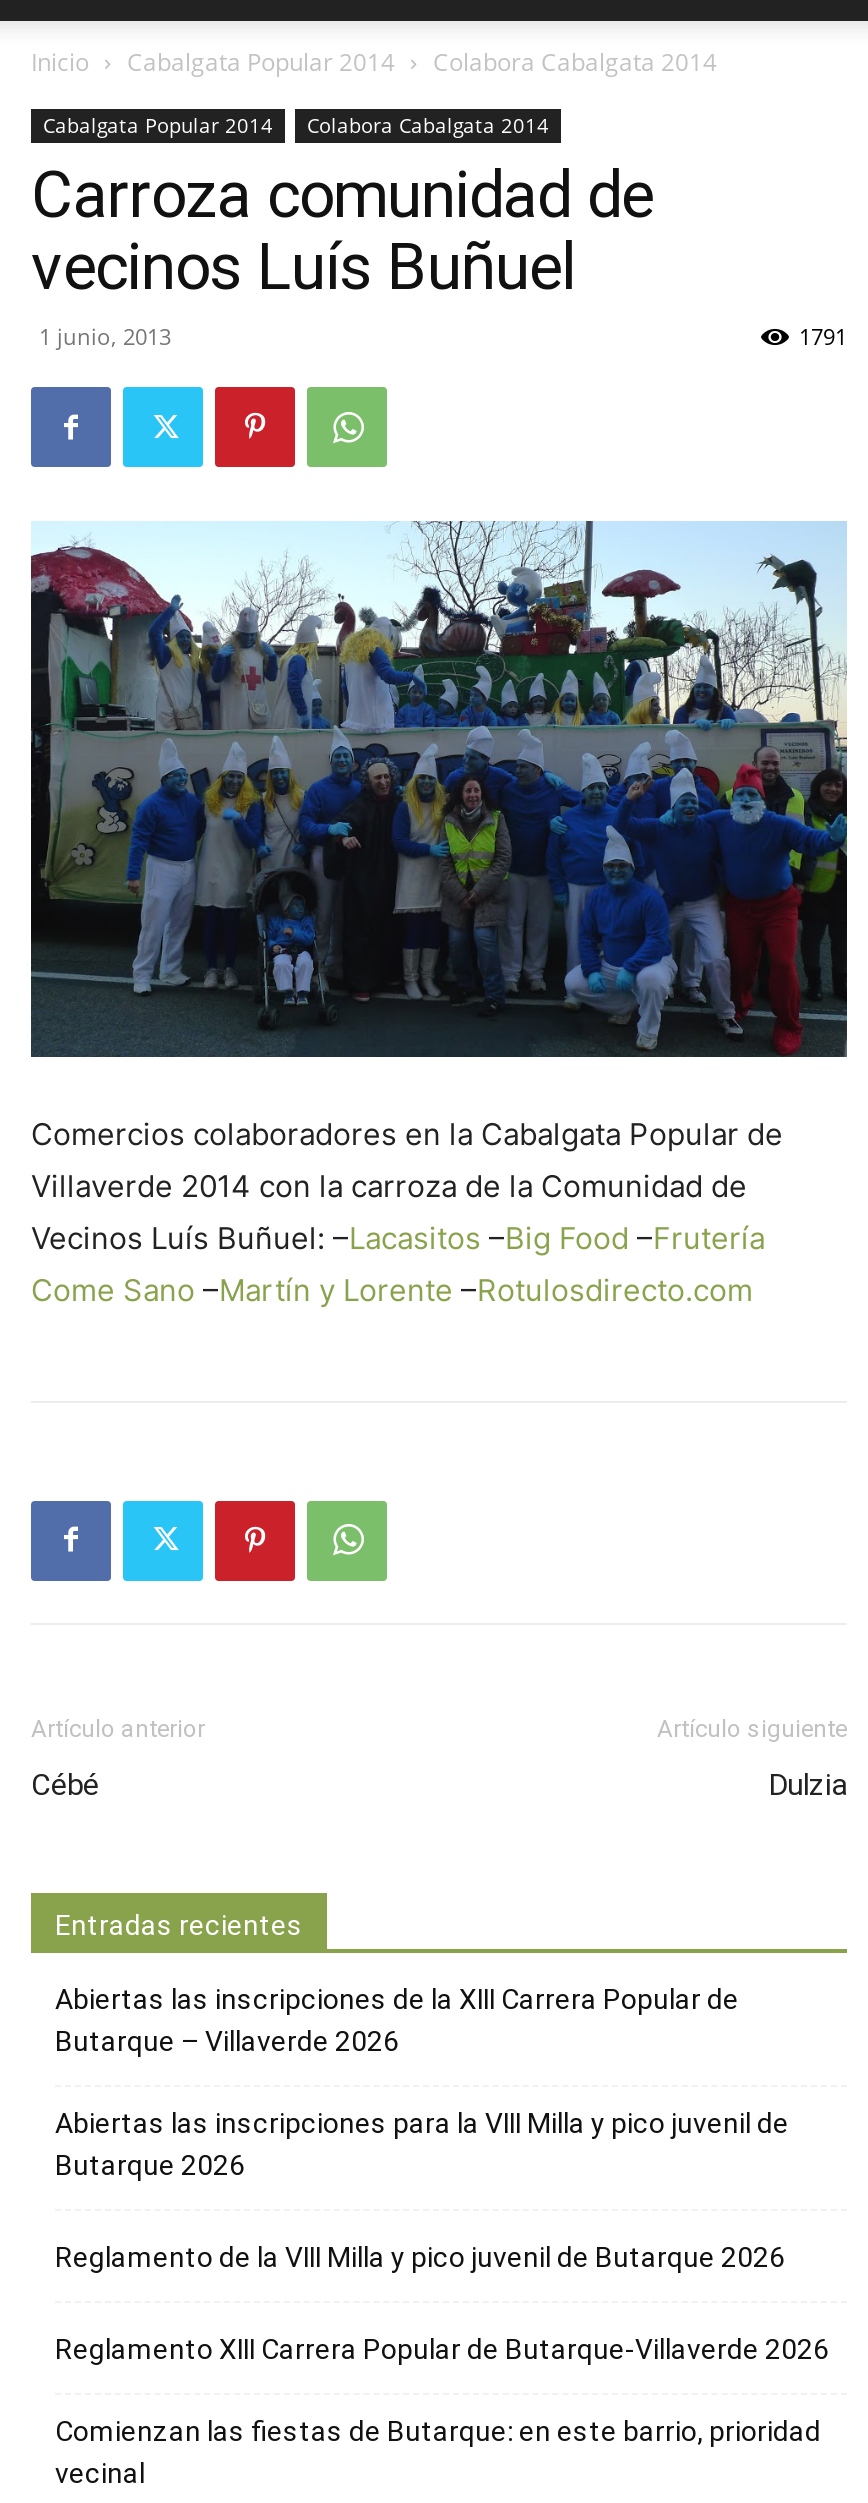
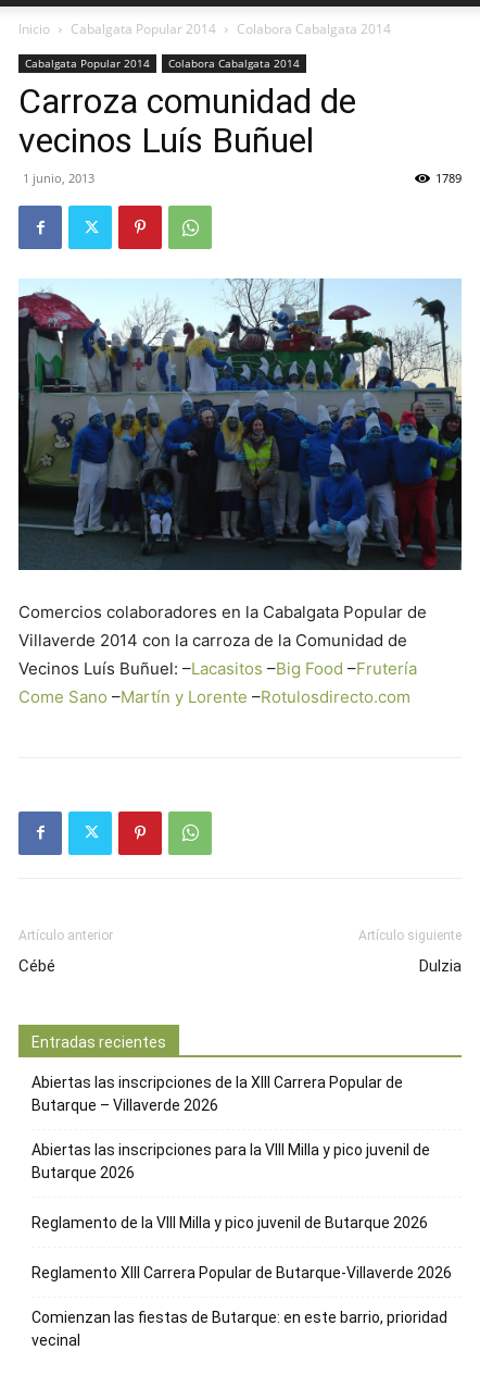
- 1791
+ 1789
